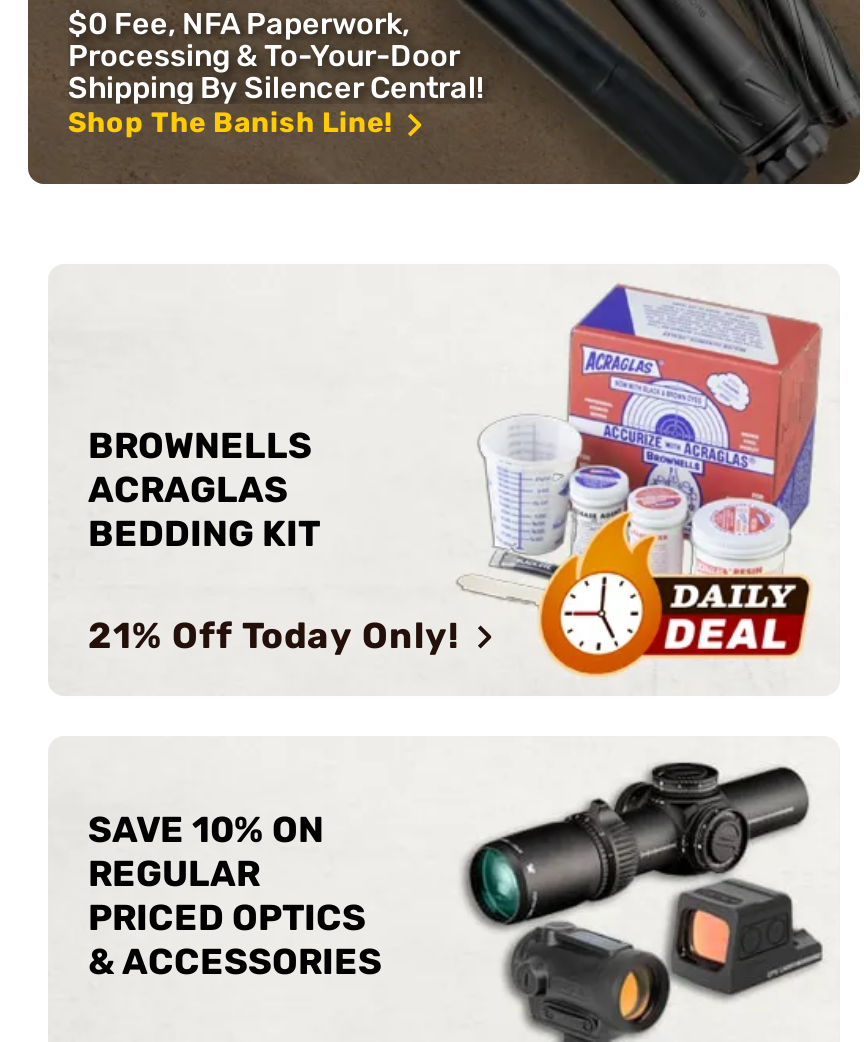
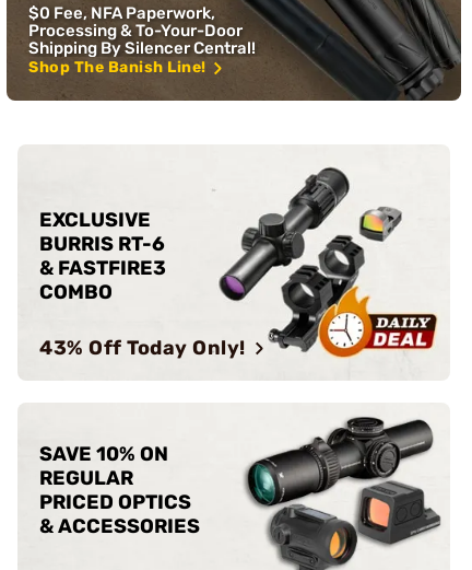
- [image]
- 21% Off Today Only!
+ [image]
+ 43% Off Today Only!

- BROWNELLS
- ACRAGLAS
- BEDDING KIT
+ EXCLUSIVE
+ BURRIS RT-6
+ & FASTFIRE3
+ COMBO
